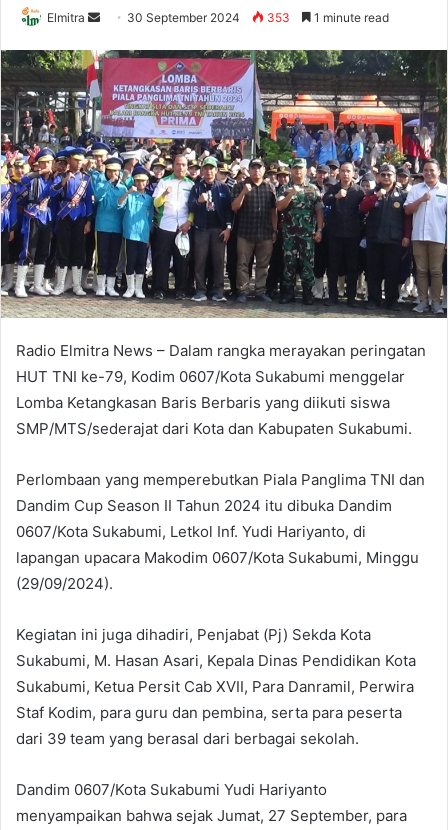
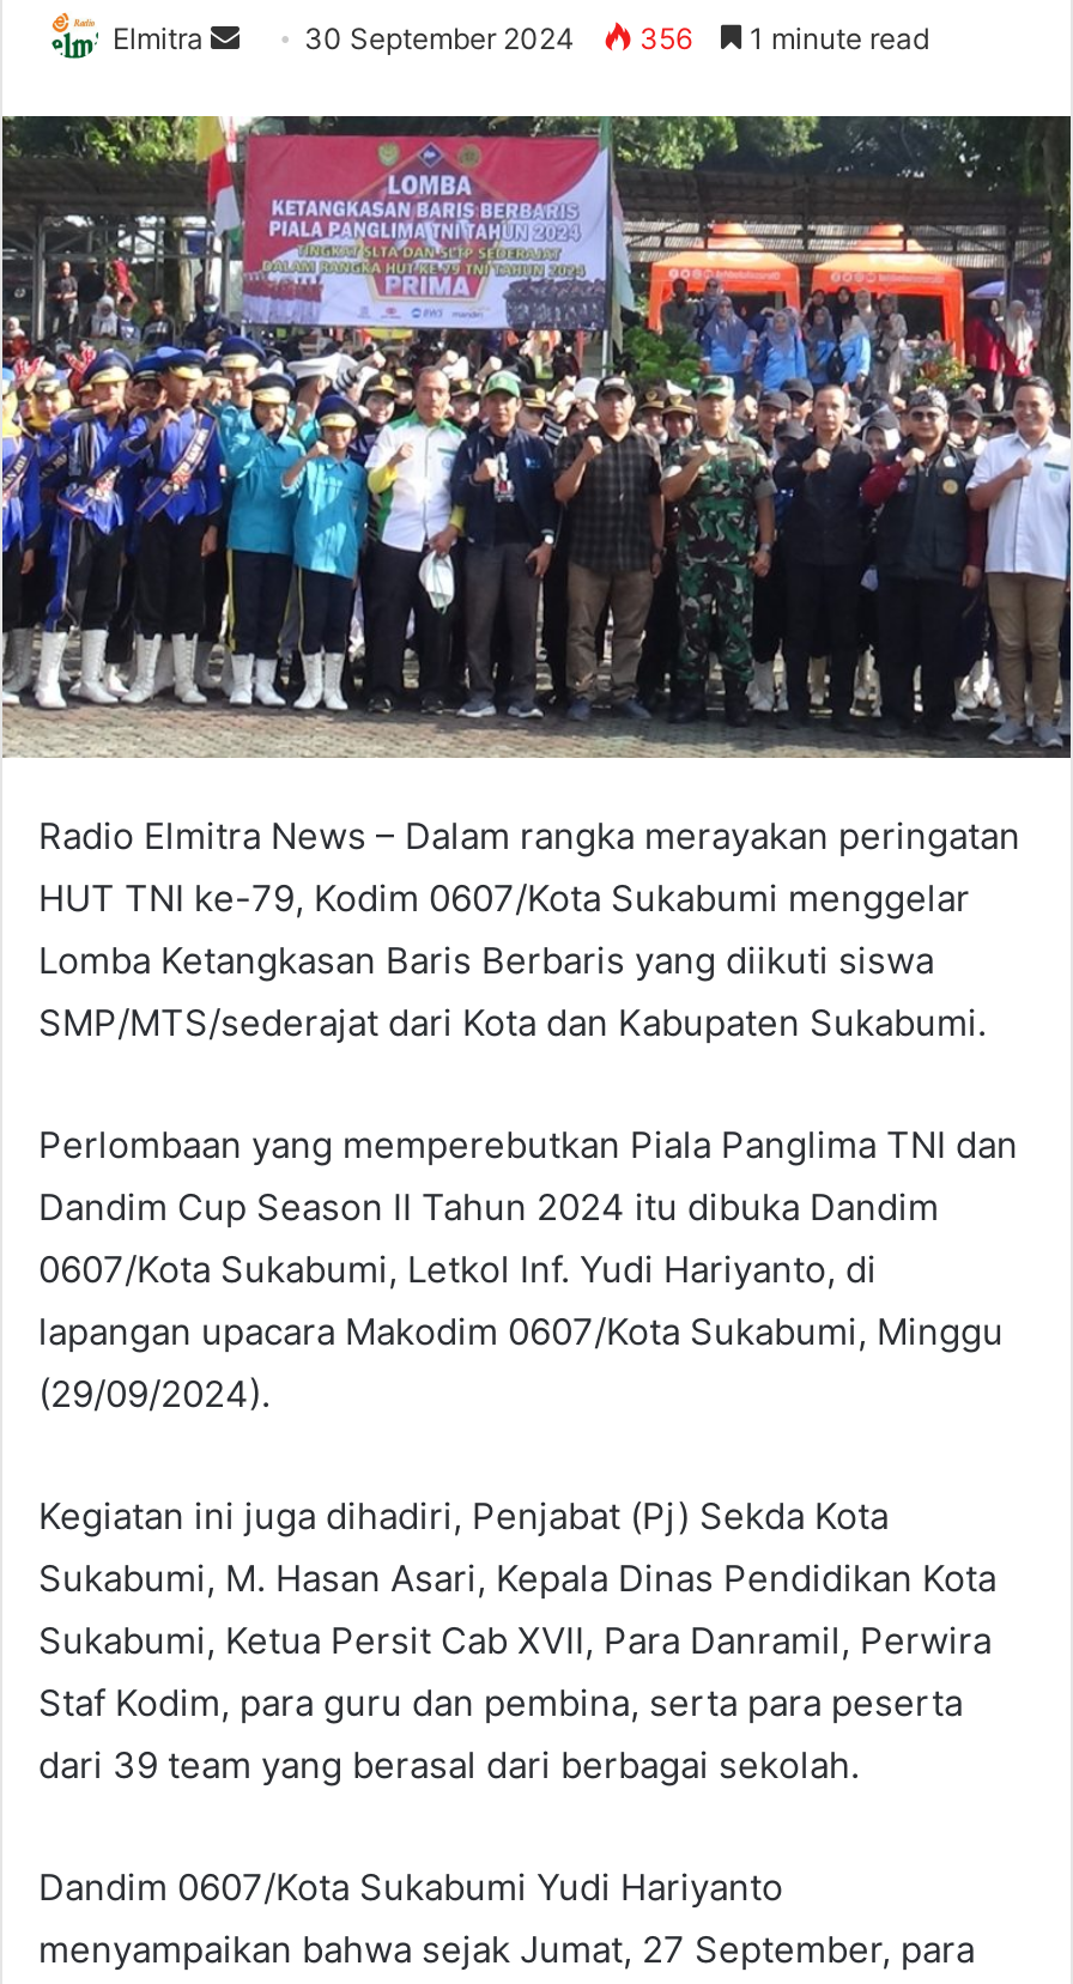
- 353
+ 356
